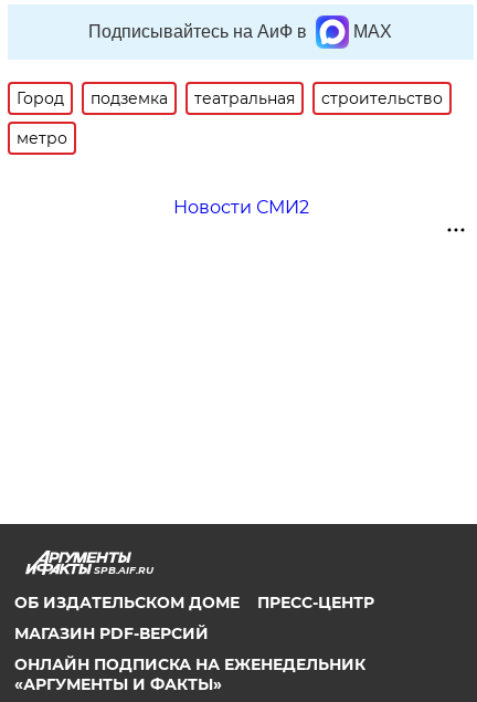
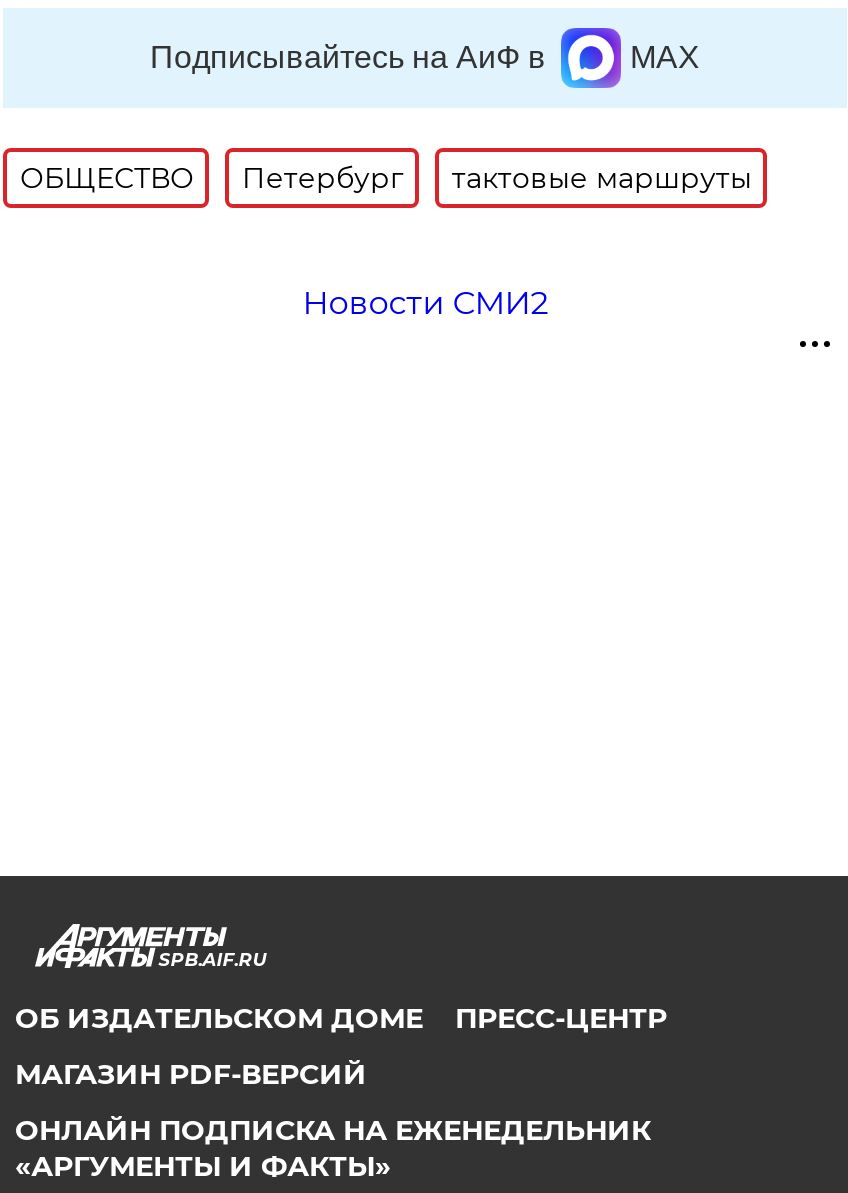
- Город
- подземка
- театральная
- строительство
- метро
+ ОБЩЕСТВО
+ Петербург
+ тактовые маршруты
